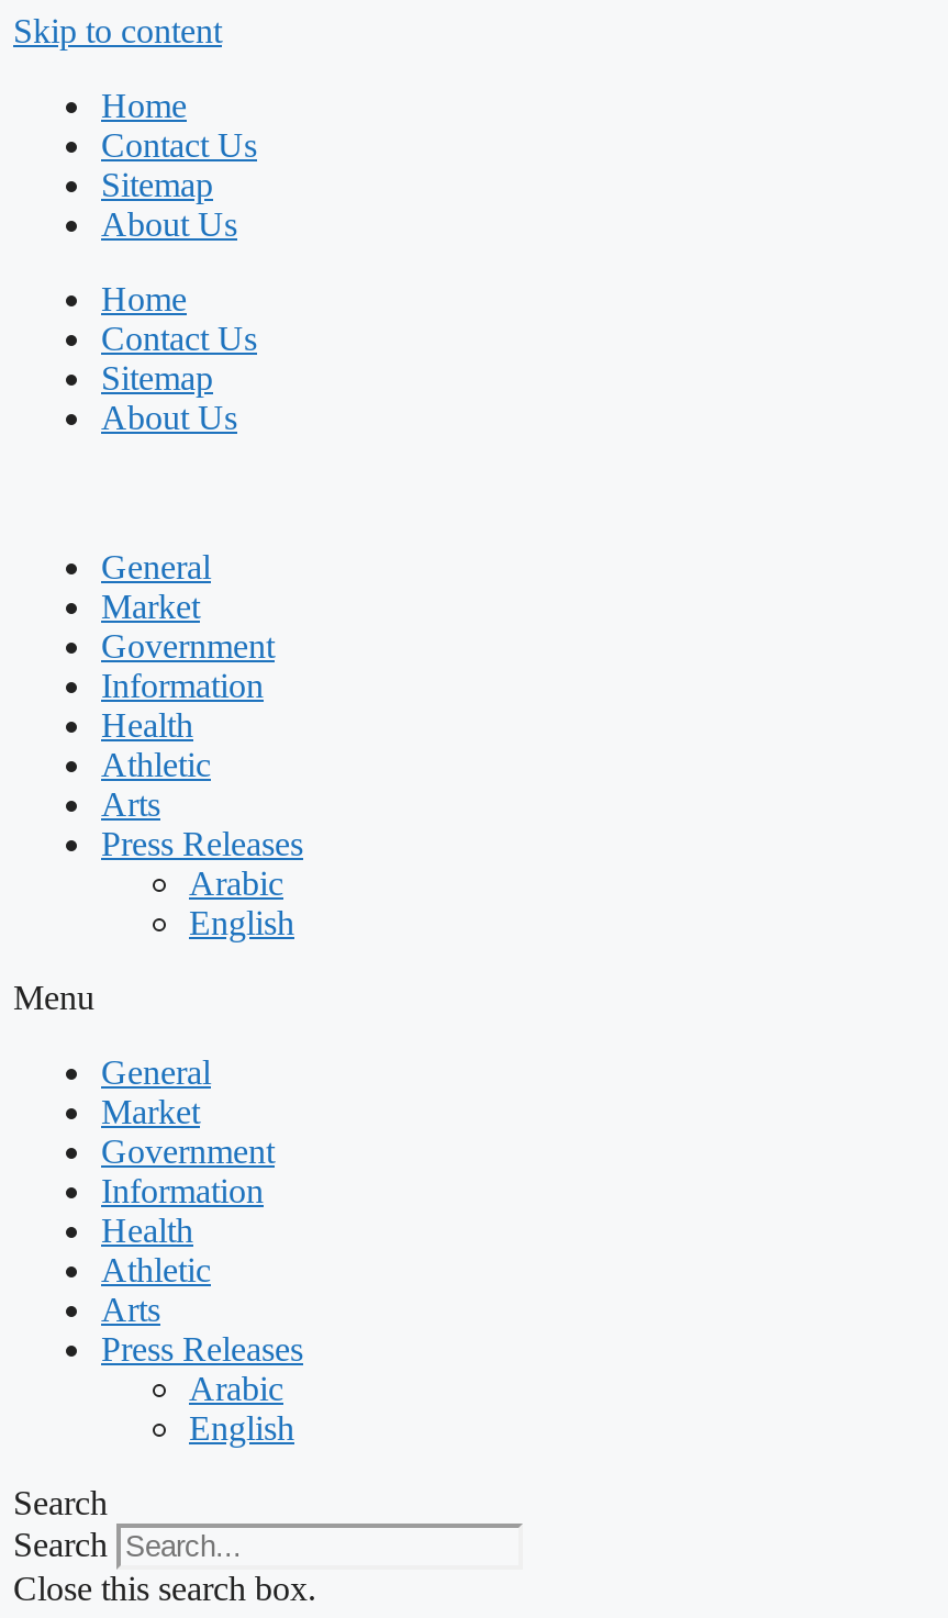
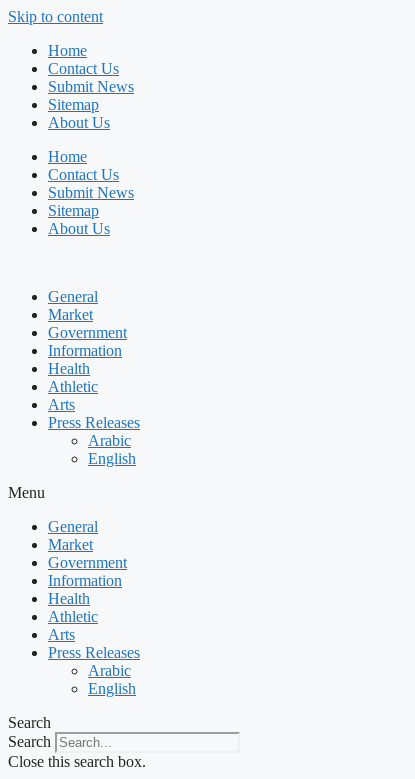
+ Submit News

+ Submit News
